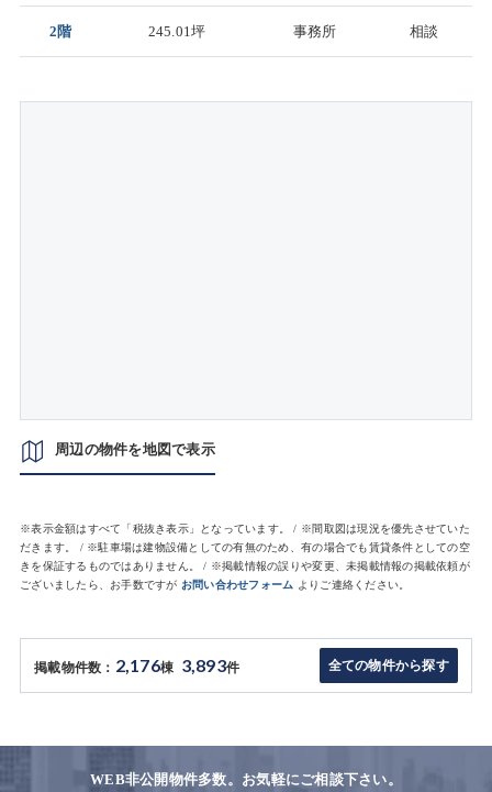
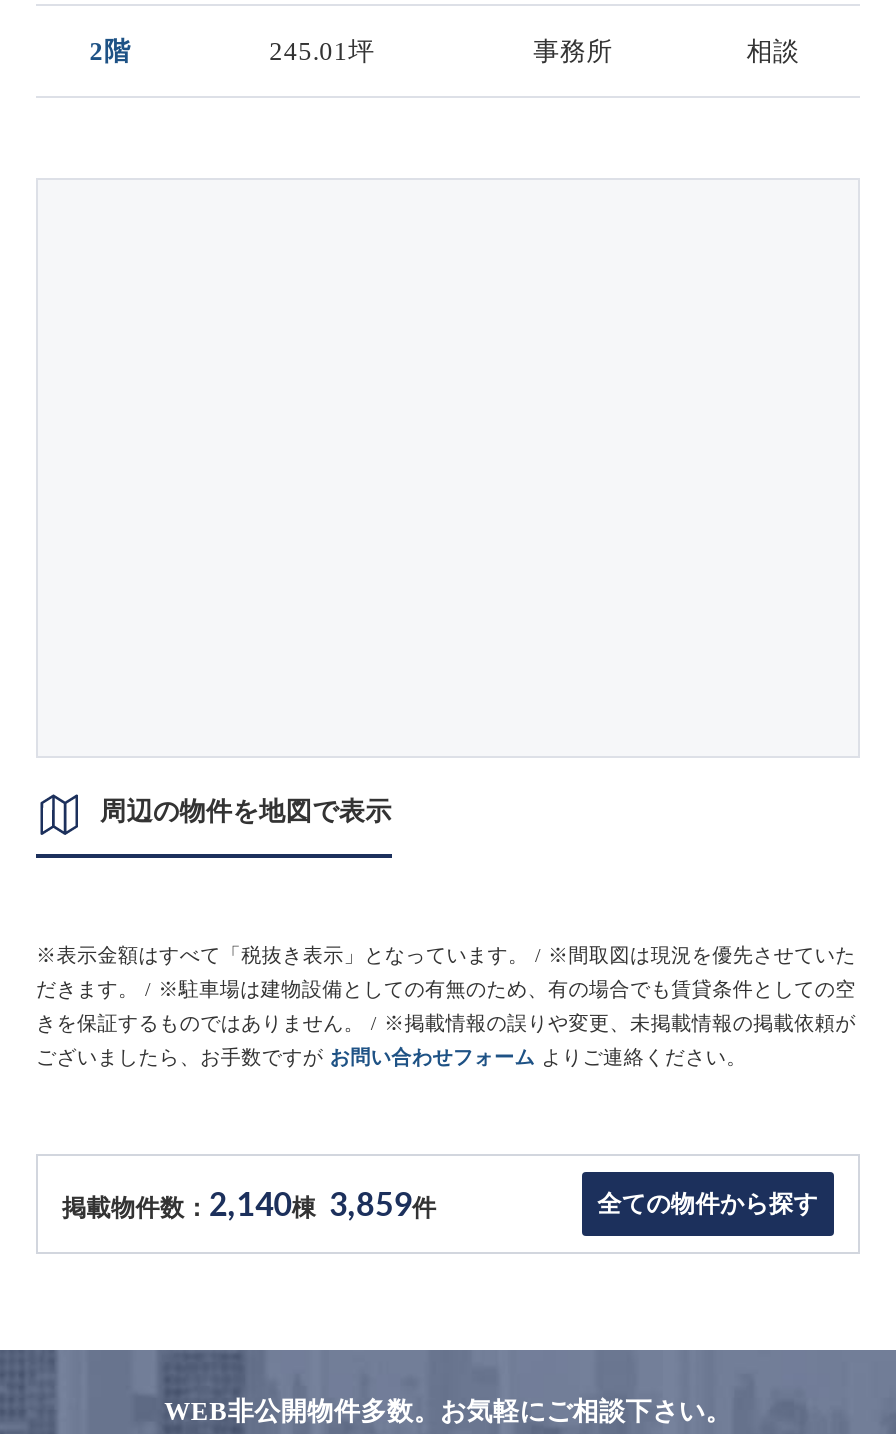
- 掲載物件数：2,176棟3,893件
+ 掲載物件数：2,140棟3,859件
